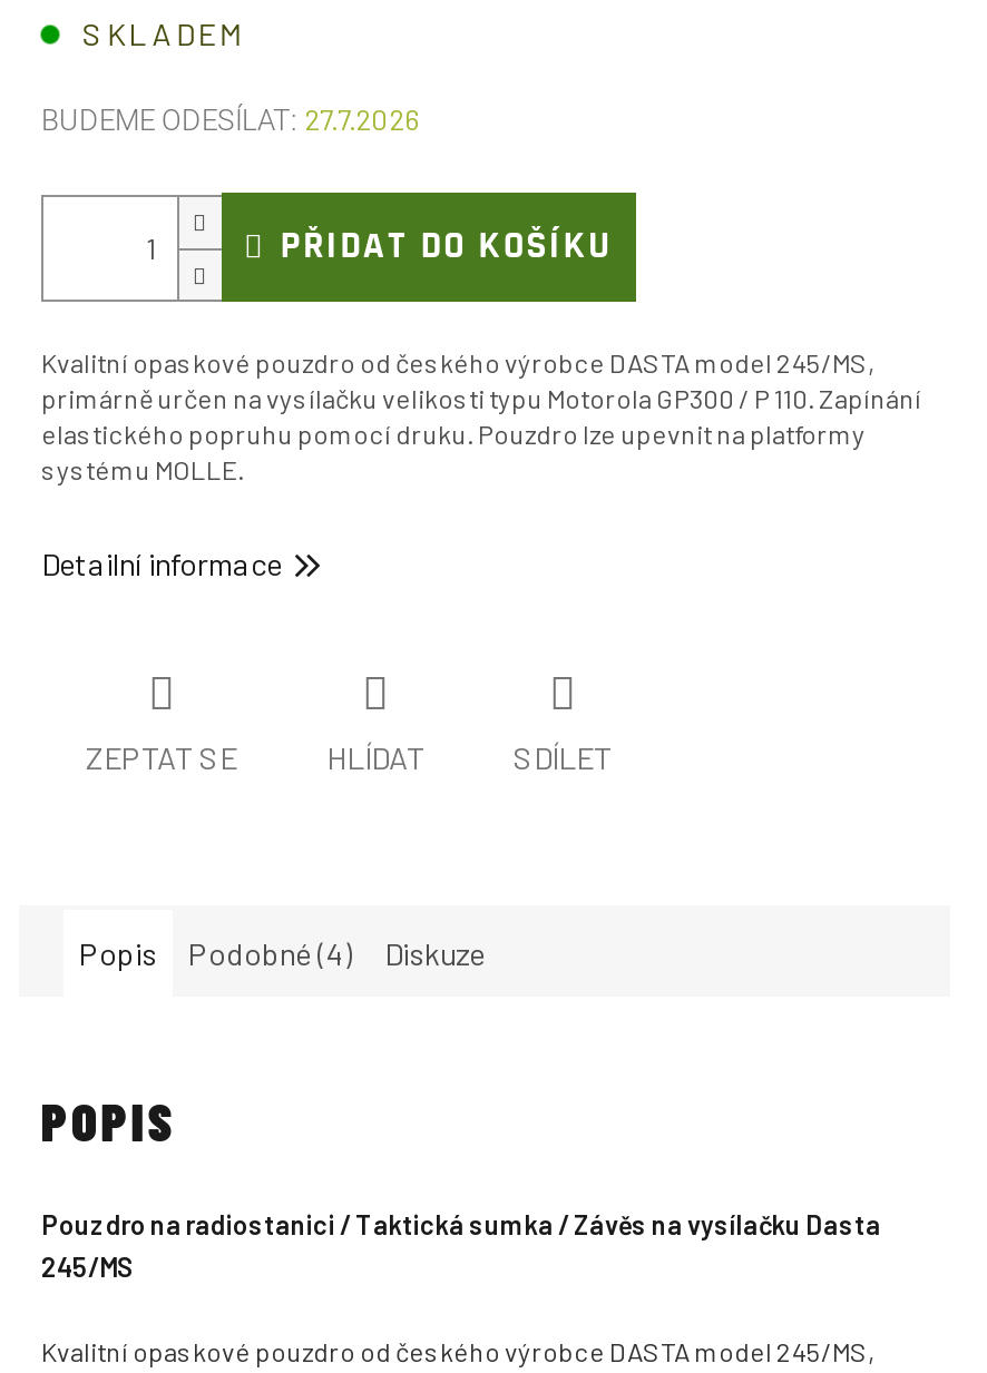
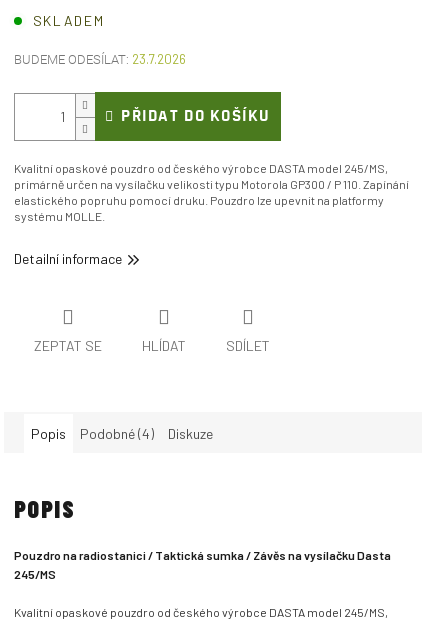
- 27.7.2026
+ 23.7.2026
